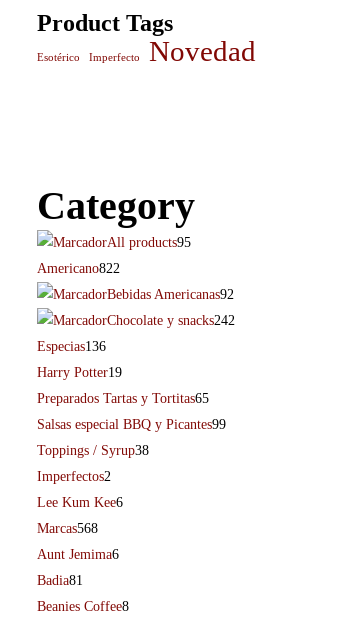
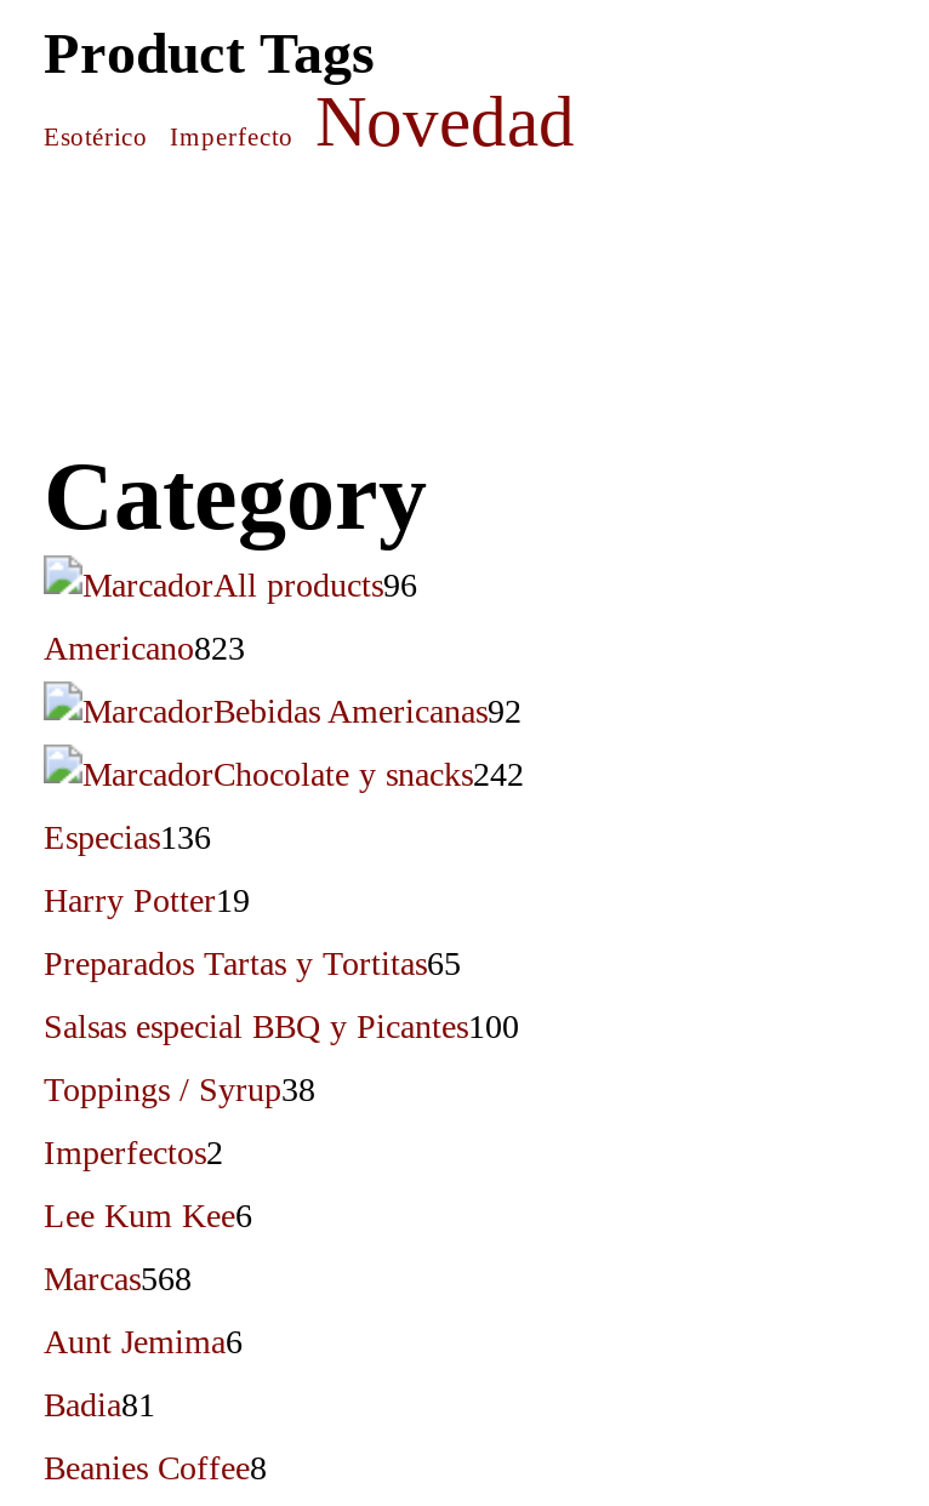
- All products95
+ All products96

- Americano822
+ Americano823

- Salsas especial BBQ y Picantes99
+ Salsas especial BBQ y Picantes100
